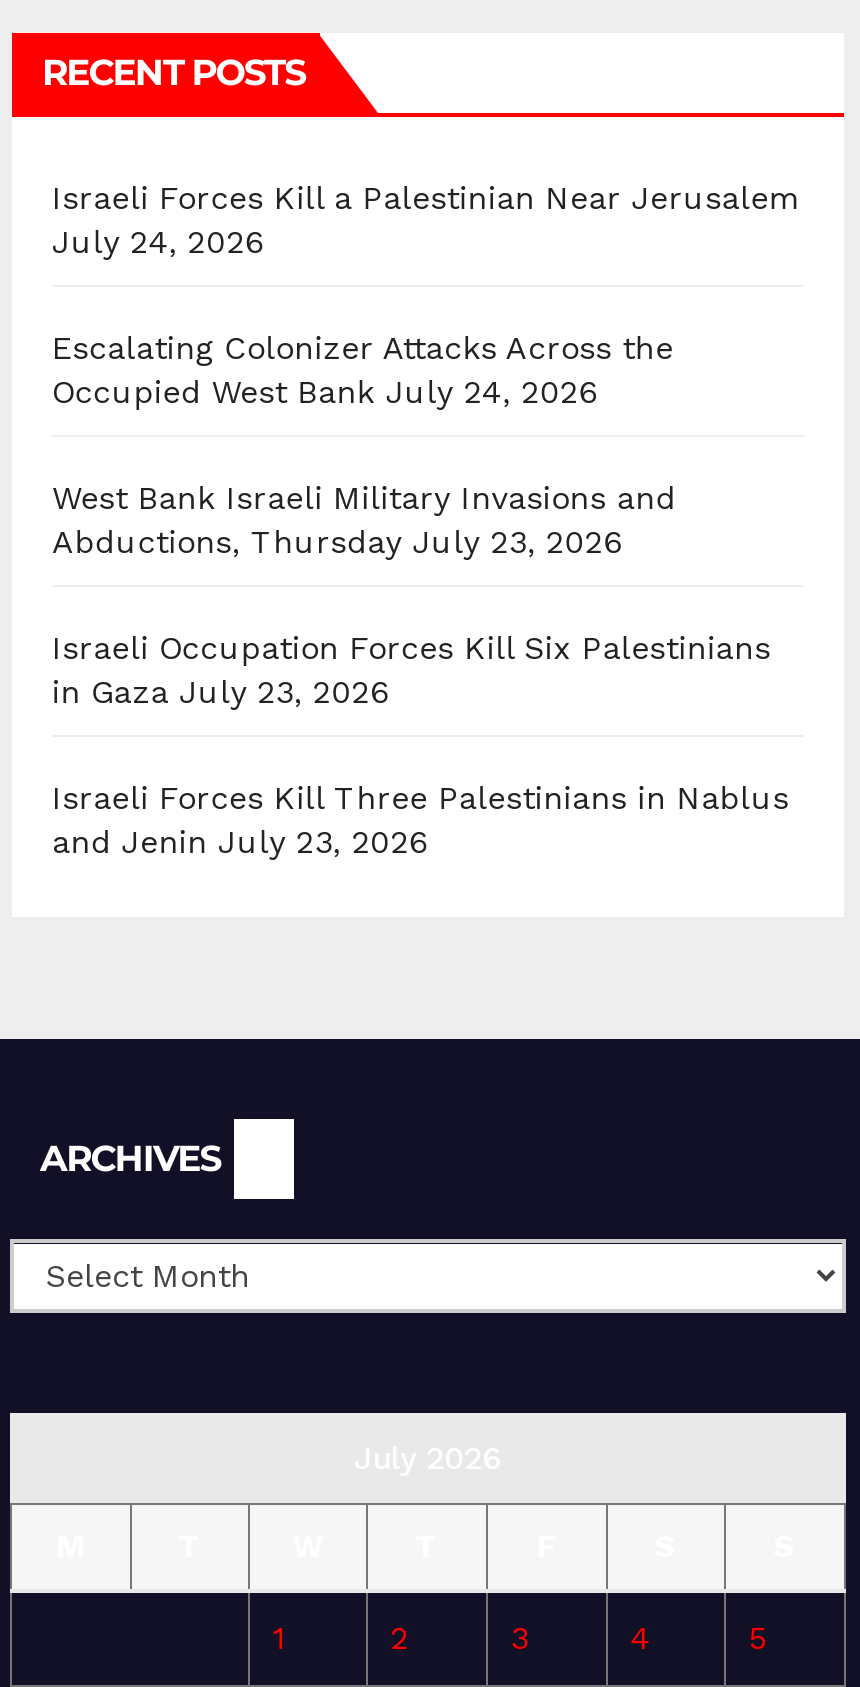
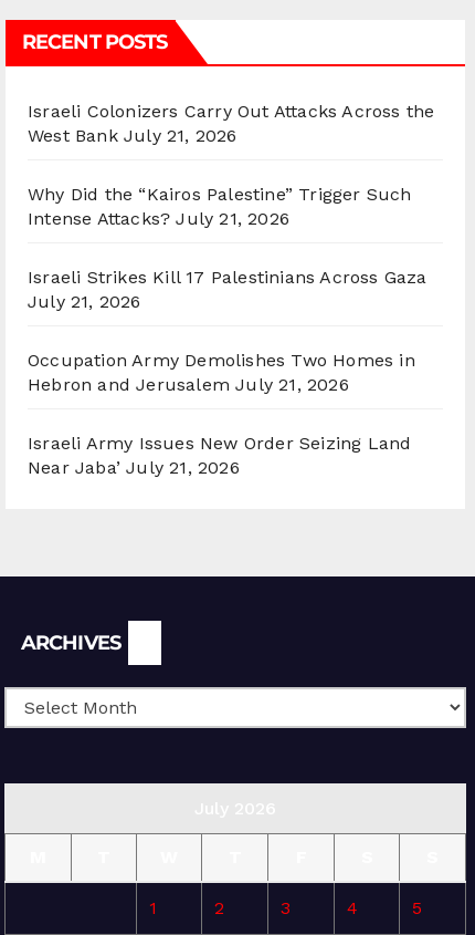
- Israeli Forces Kill a Palestinian Near Jerusalem
- July 24, 2026
+ Israeli Colonizers Carry Out Attacks Across the
+ West Bank July 21, 2026

- Escalating Colonizer Attacks Across the
- Occupied West Bank July 24, 2026
+ Why Did the “Kairos Palestine” Trigger Such
+ Intense Attacks? July 21, 2026

- West Bank Israeli Military Invasions and
- Abductions, Thursday July 23, 2026
+ Israeli Strikes Kill 17 Palestinians Across Gaza
+ July 21, 2026

- Israeli Occupation Forces Kill Six Palestinians
- in Gaza July 23, 2026
+ Occupation Army Demolishes Two Homes in
+ Hebron and Jerusalem July 21, 2026

- Israeli Forces Kill Three Palestinians in Nablus
- and Jenin July 23, 2026
+ Israeli Army Issues New Order Seizing Land
+ Near Jaba’ July 21, 2026
